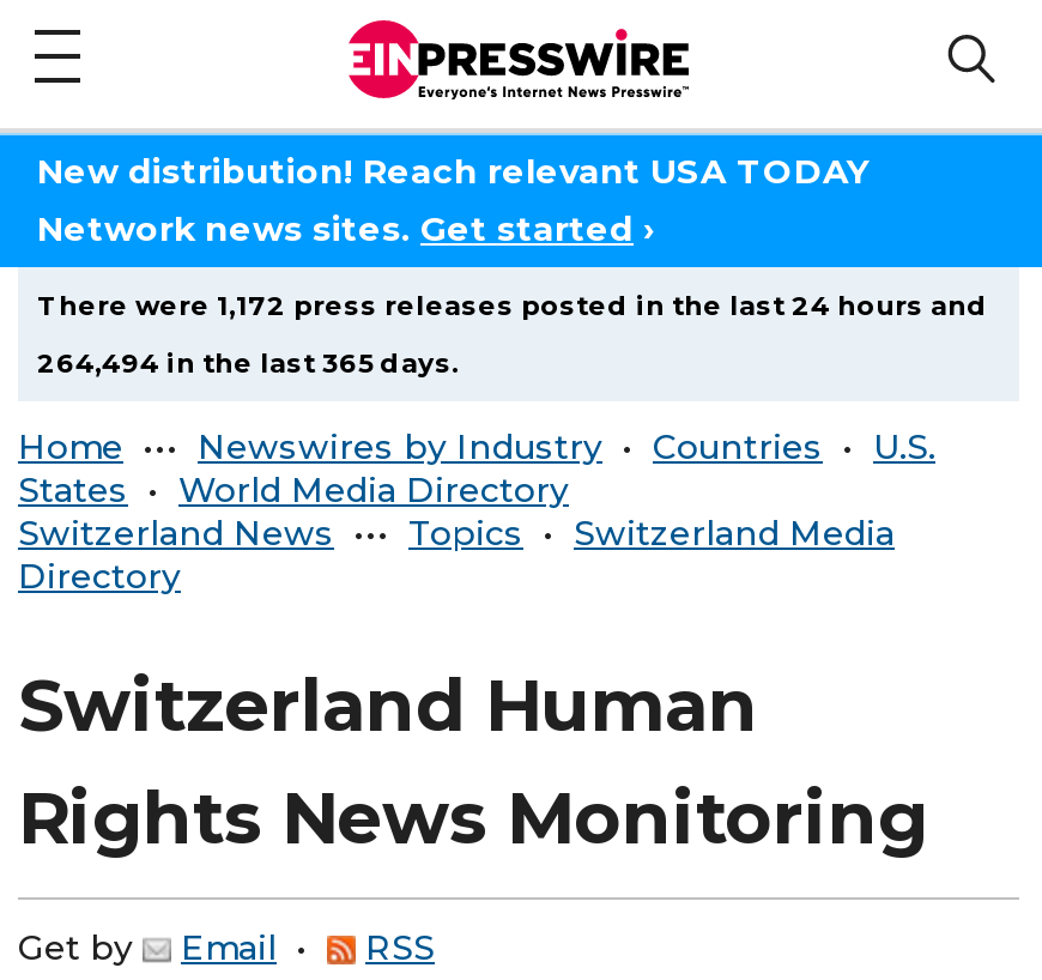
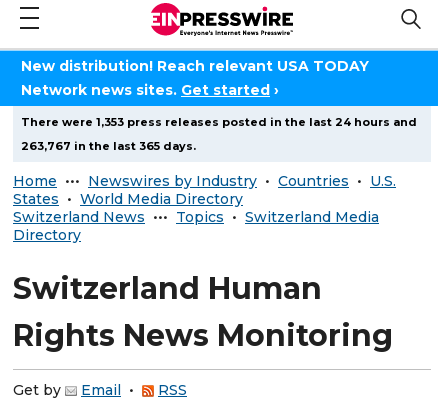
- There were 1,172 press releases posted in the last 24 hours and
+ There were 1,353 press releases posted in the last 24 hours and

- 264,494 in the last 365 days.
+ 263,767 in the last 365 days.
